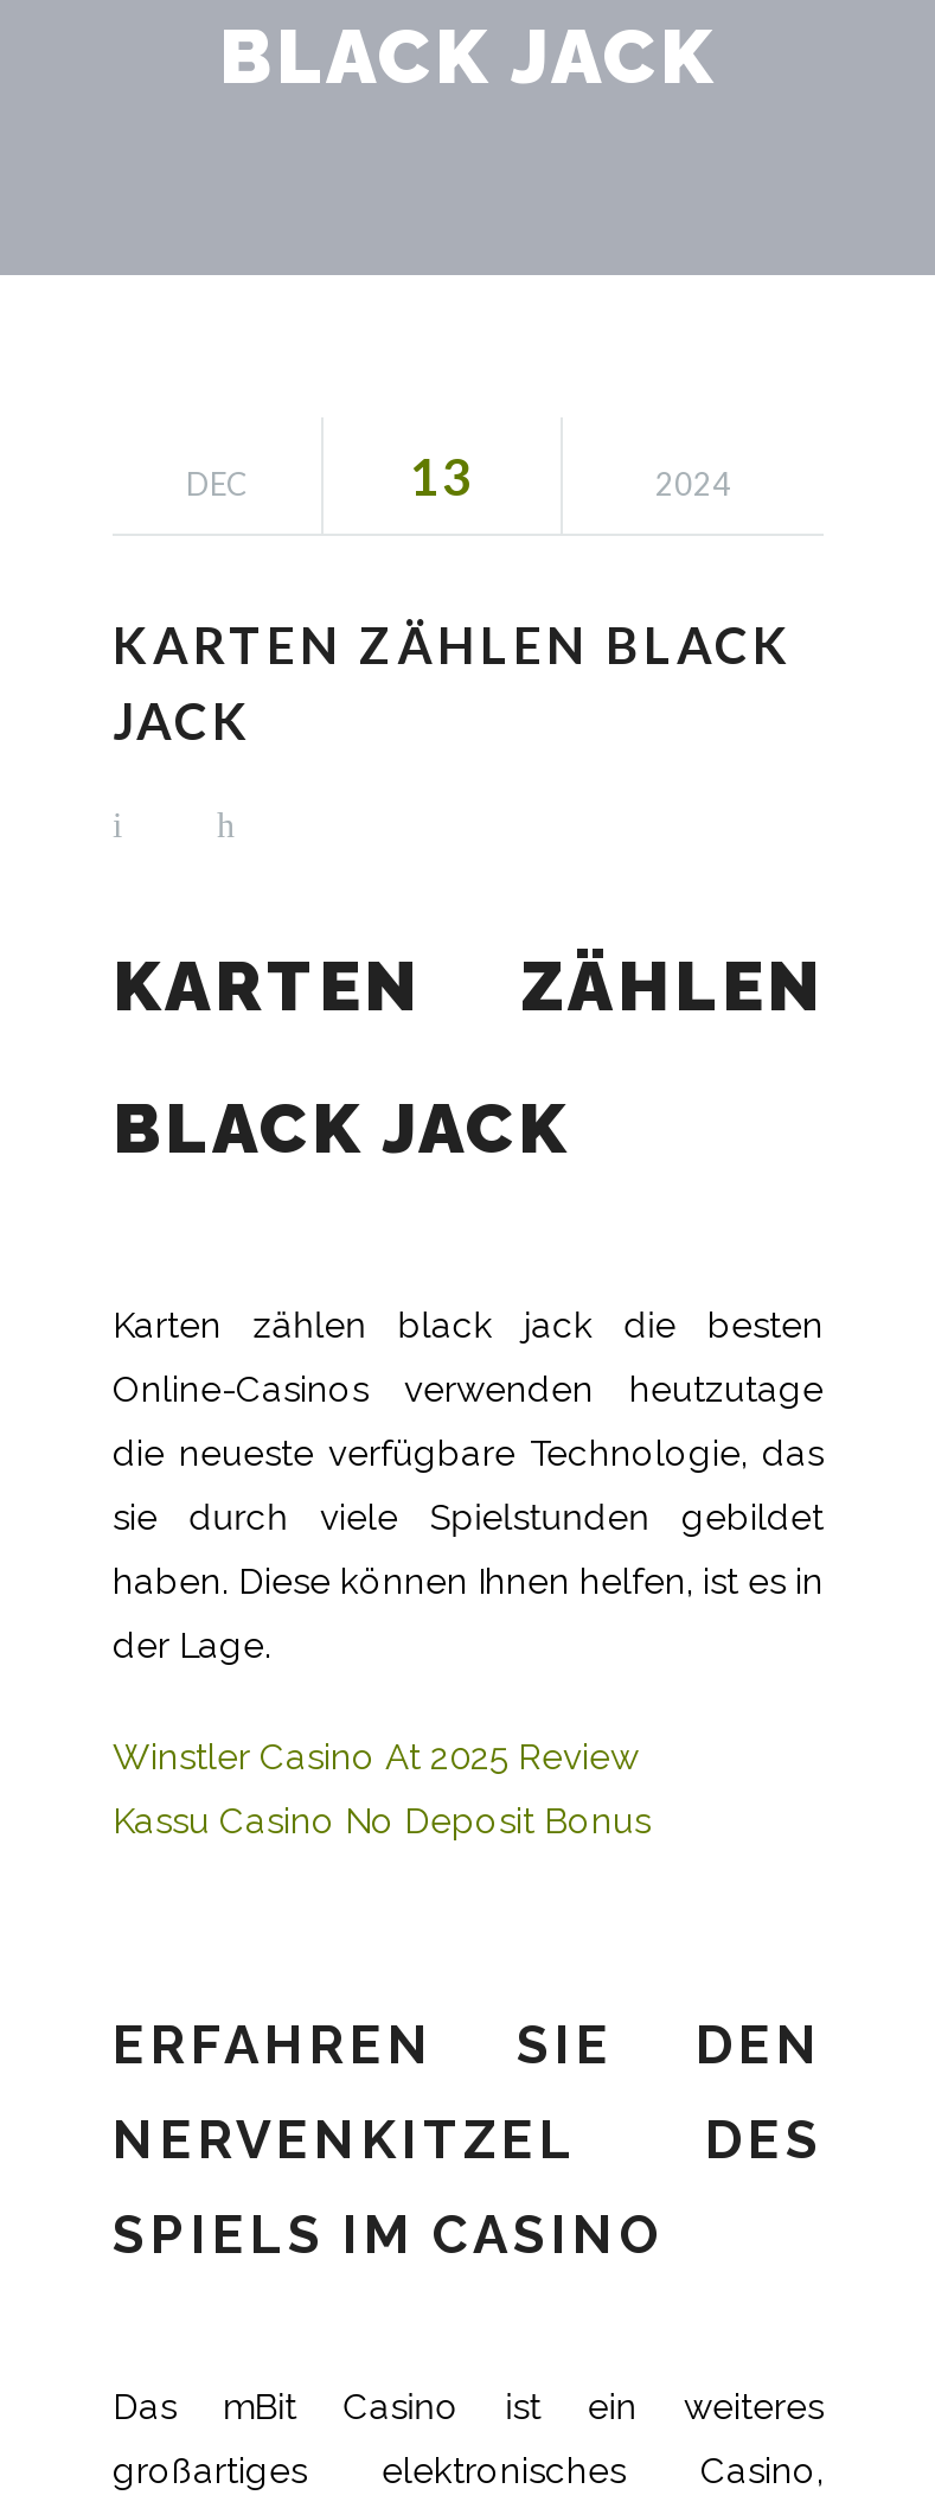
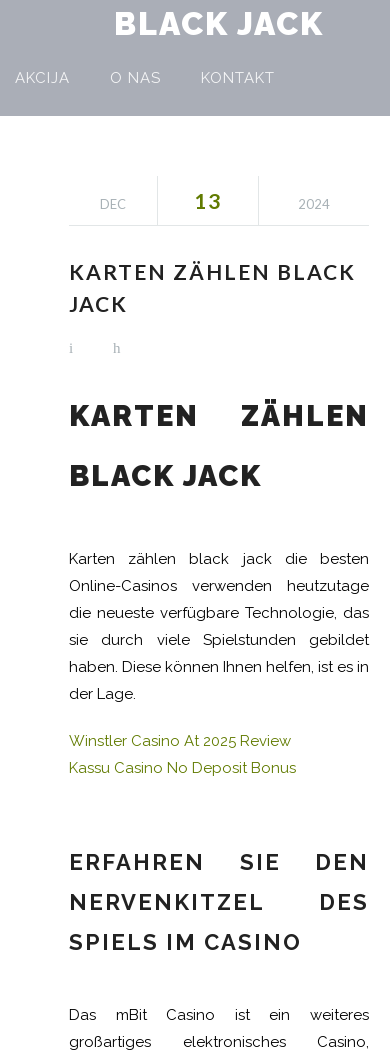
+ AKCIJA
+ O NAS
+ KONTAKT
